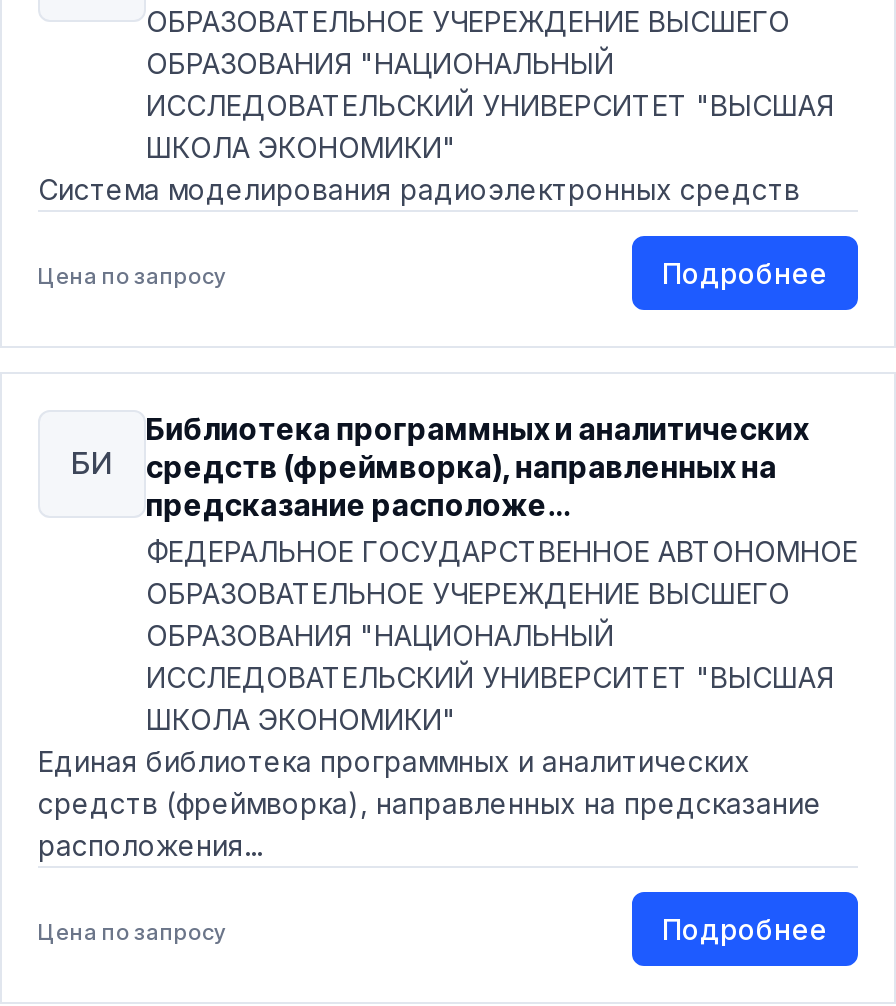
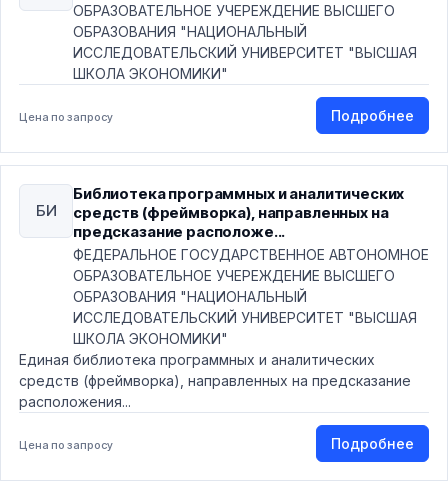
- Система моделирования радиоэлектронных средств
